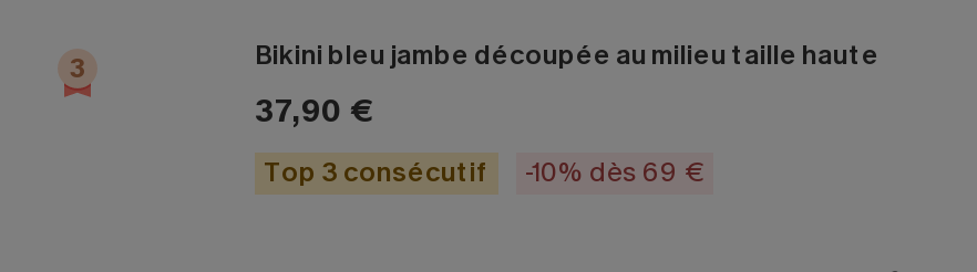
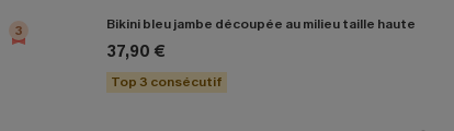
- -10% dès 69 €
